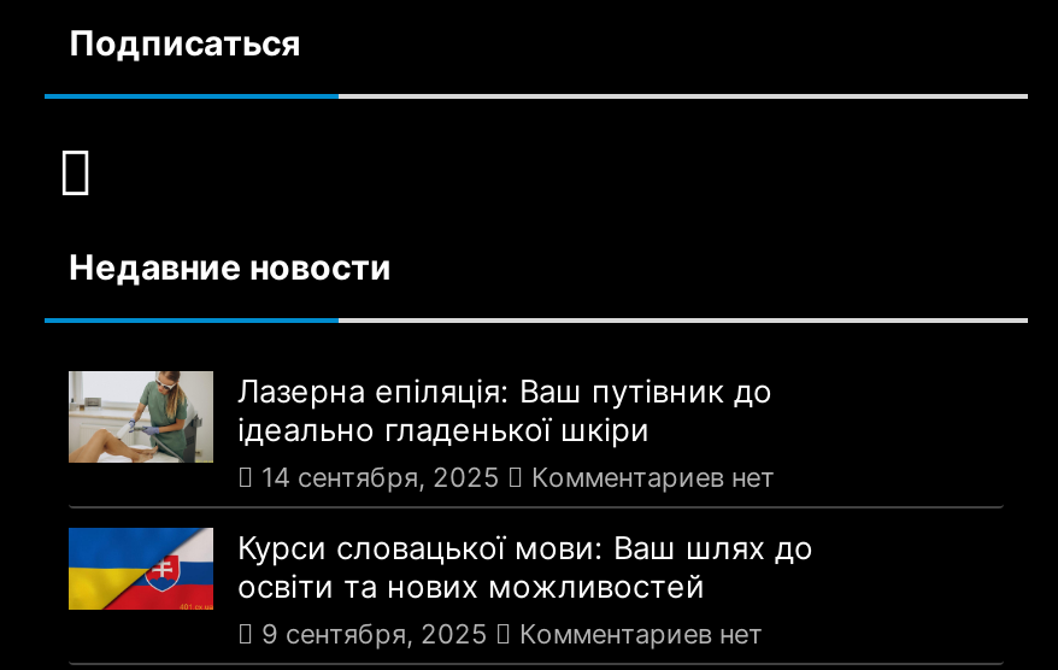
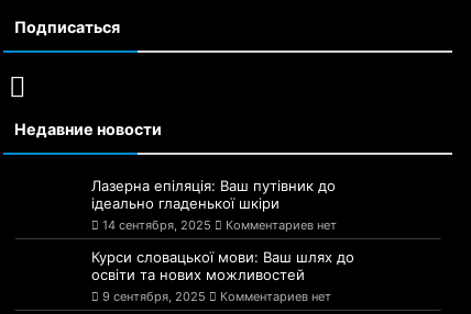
- [image]

- [image]
